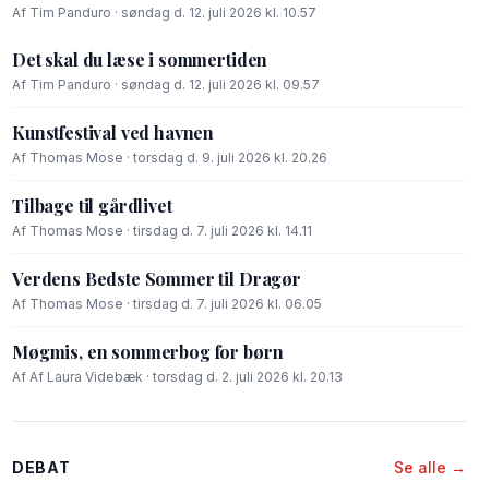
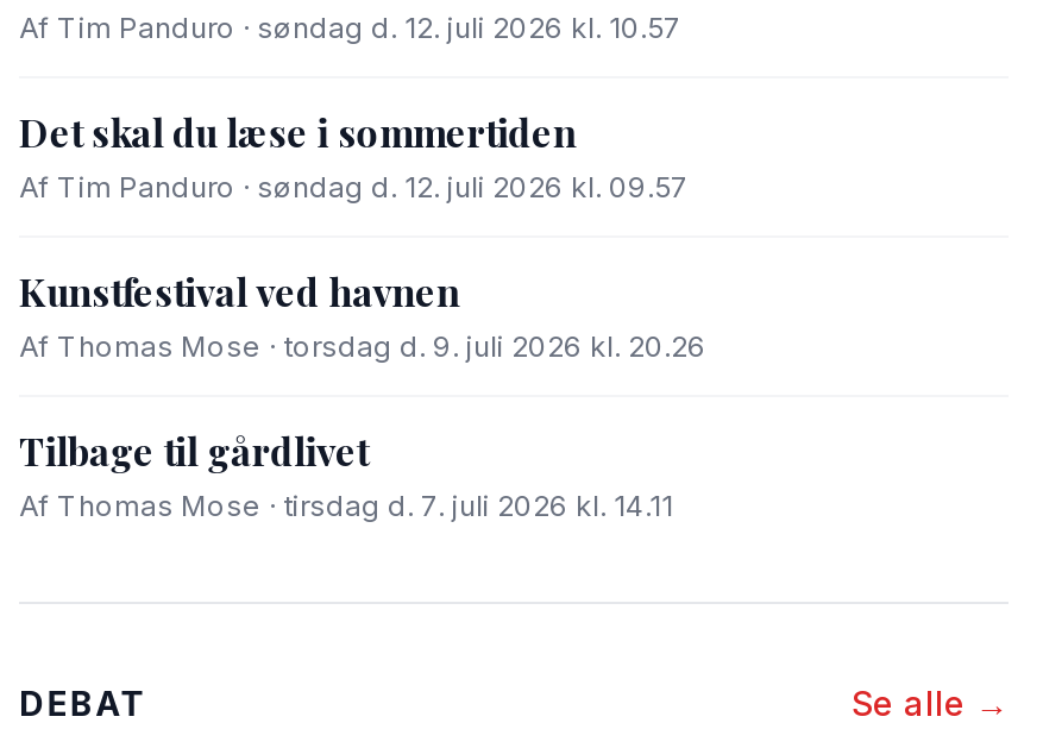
- Verdens Bedste Sommer til Dragør
- Af Thomas Mose · tirsdag d. 7. juli 2026 kl. 06.05
- Møgmis, en sommerbog for børn
- Af Af Laura Videbæk · torsdag d. 2. juli 2026 kl. 20.13
